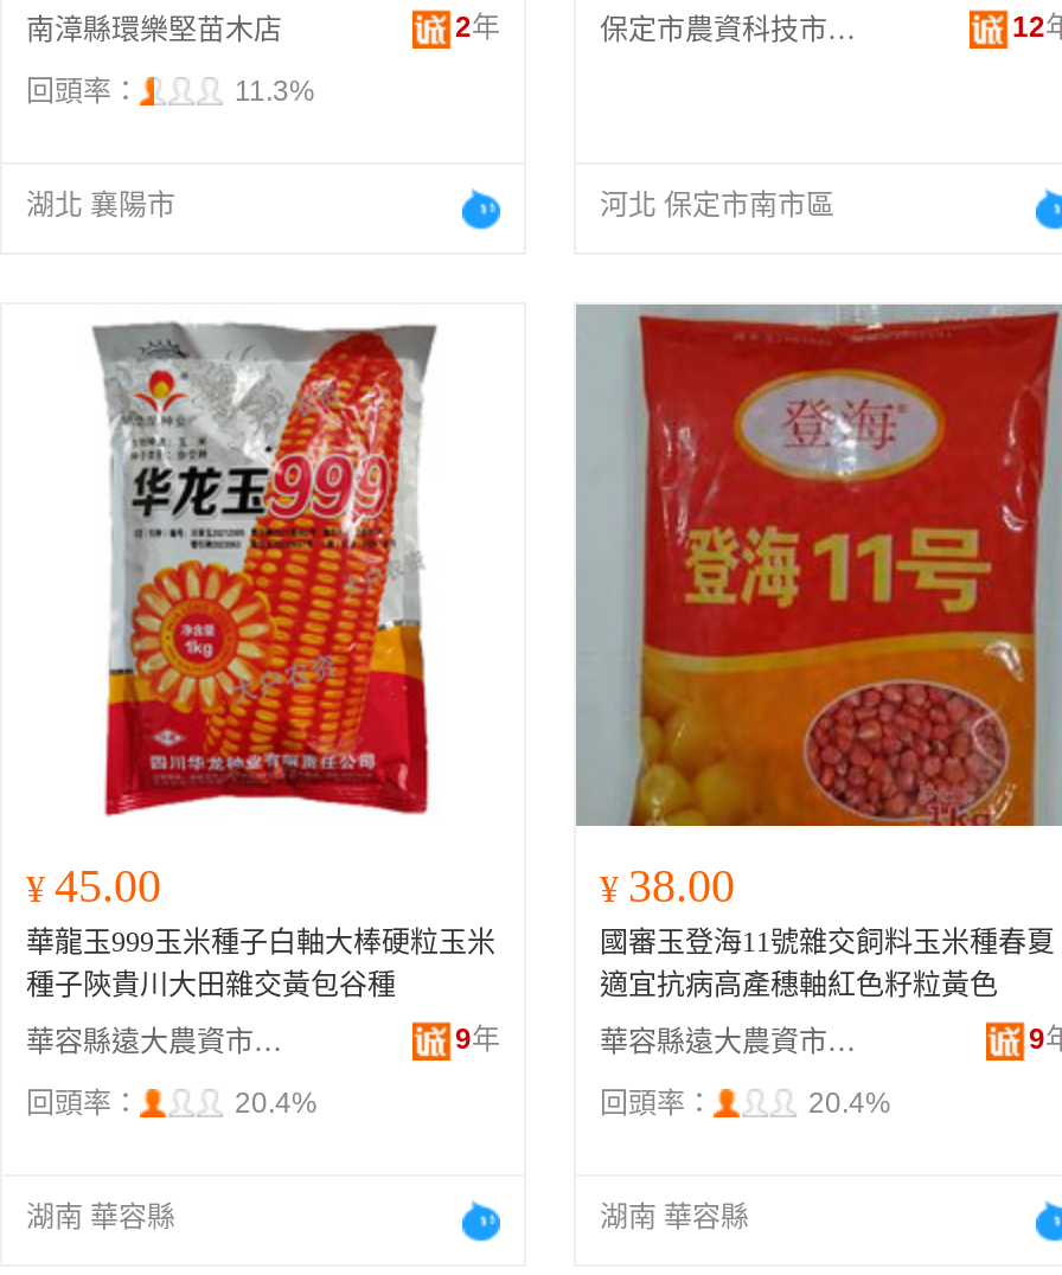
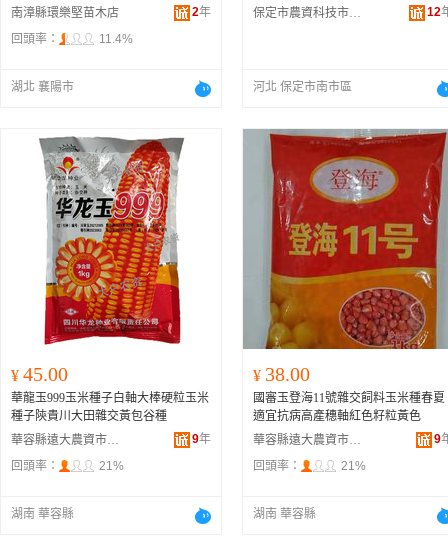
- 11.3%
+ 11.4%

- 20.4%
+ 21%

- 20.4%
+ 21%
